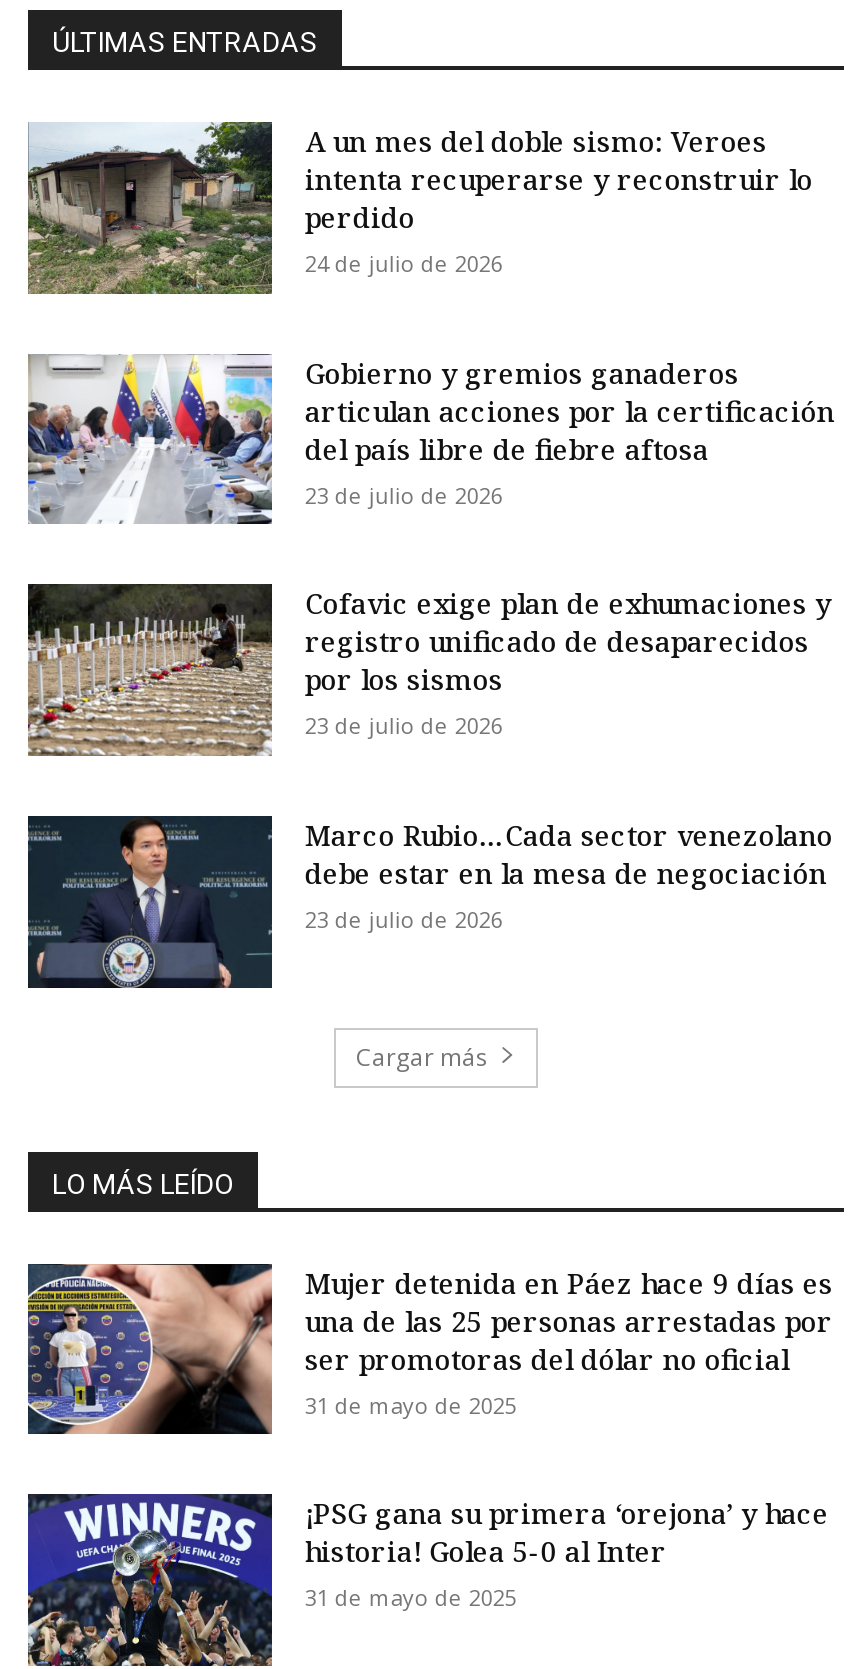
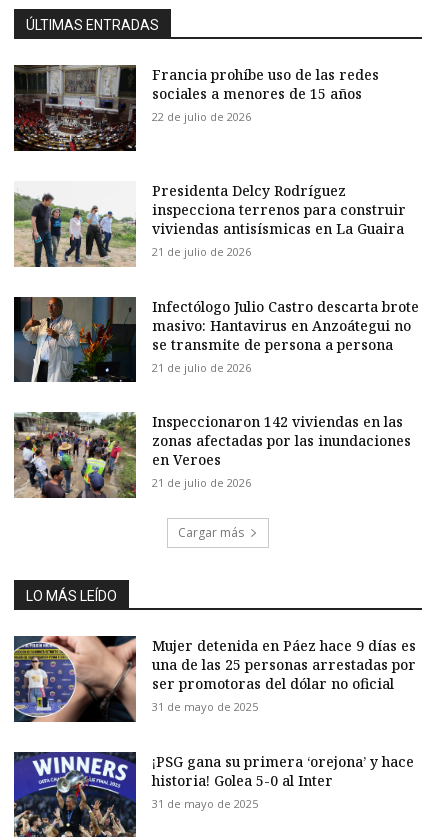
- [image]
- A un mes del doble sismo: Veroes
- intenta recuperarse y reconstruir lo
- perdido
- 24 de julio de 2026
+ [image]
+ Francia prohíbe uso de las redes
+ sociales a menores de 15 años
+ 22 de julio de 2026

- [image]
- Gobierno y gremios ganaderos
- articulan acciones por la certificación
- del país libre de fiebre aftosa
- 23 de julio de 2026
+ [image]
+ Presidenta Delcy Rodríguez
+ inspecciona terrenos para construir
+ viviendas antisísmicas en La Guaira
+ 21 de julio de 2026

- [image]
- Cofavic exige plan de exhumaciones y
- registro unificado de desaparecidos
- por los sismos
- 23 de julio de 2026
+ [image]
+ Infectólogo Julio Castro descarta brote
+ masivo: Hantavirus en Anzoátegui no
+ se transmite de persona a persona
+ 21 de julio de 2026

- [image]
- Marco Rubio…Cada sector venezolano
- debe estar en la mesa de negociación
- 23 de julio de 2026
+ [image]
+ Inspeccionaron 142 viviendas en las
+ zonas afectadas por las inundaciones
+ en Veroes
+ 21 de julio de 2026
